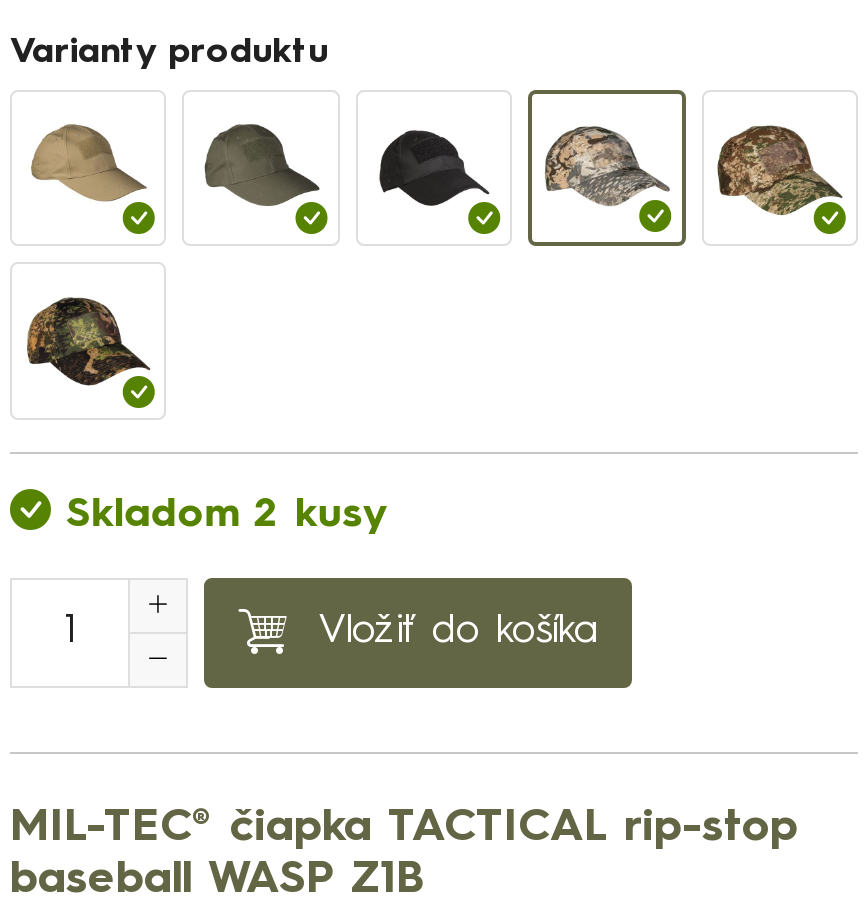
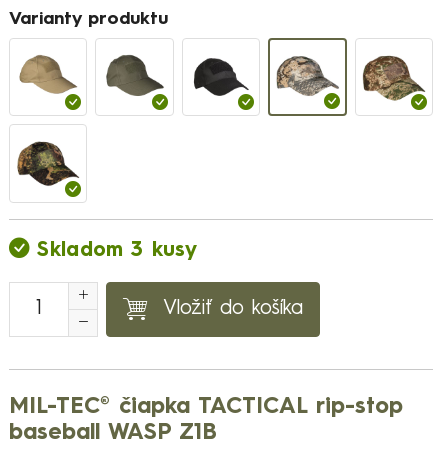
- Skladom 2 kusy
+ Skladom 3 kusy
